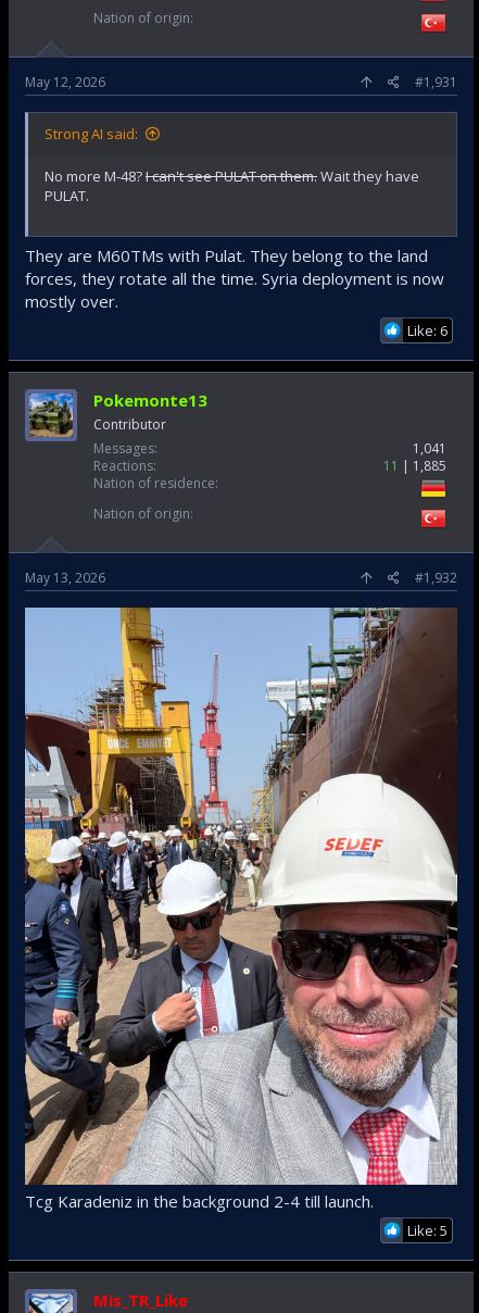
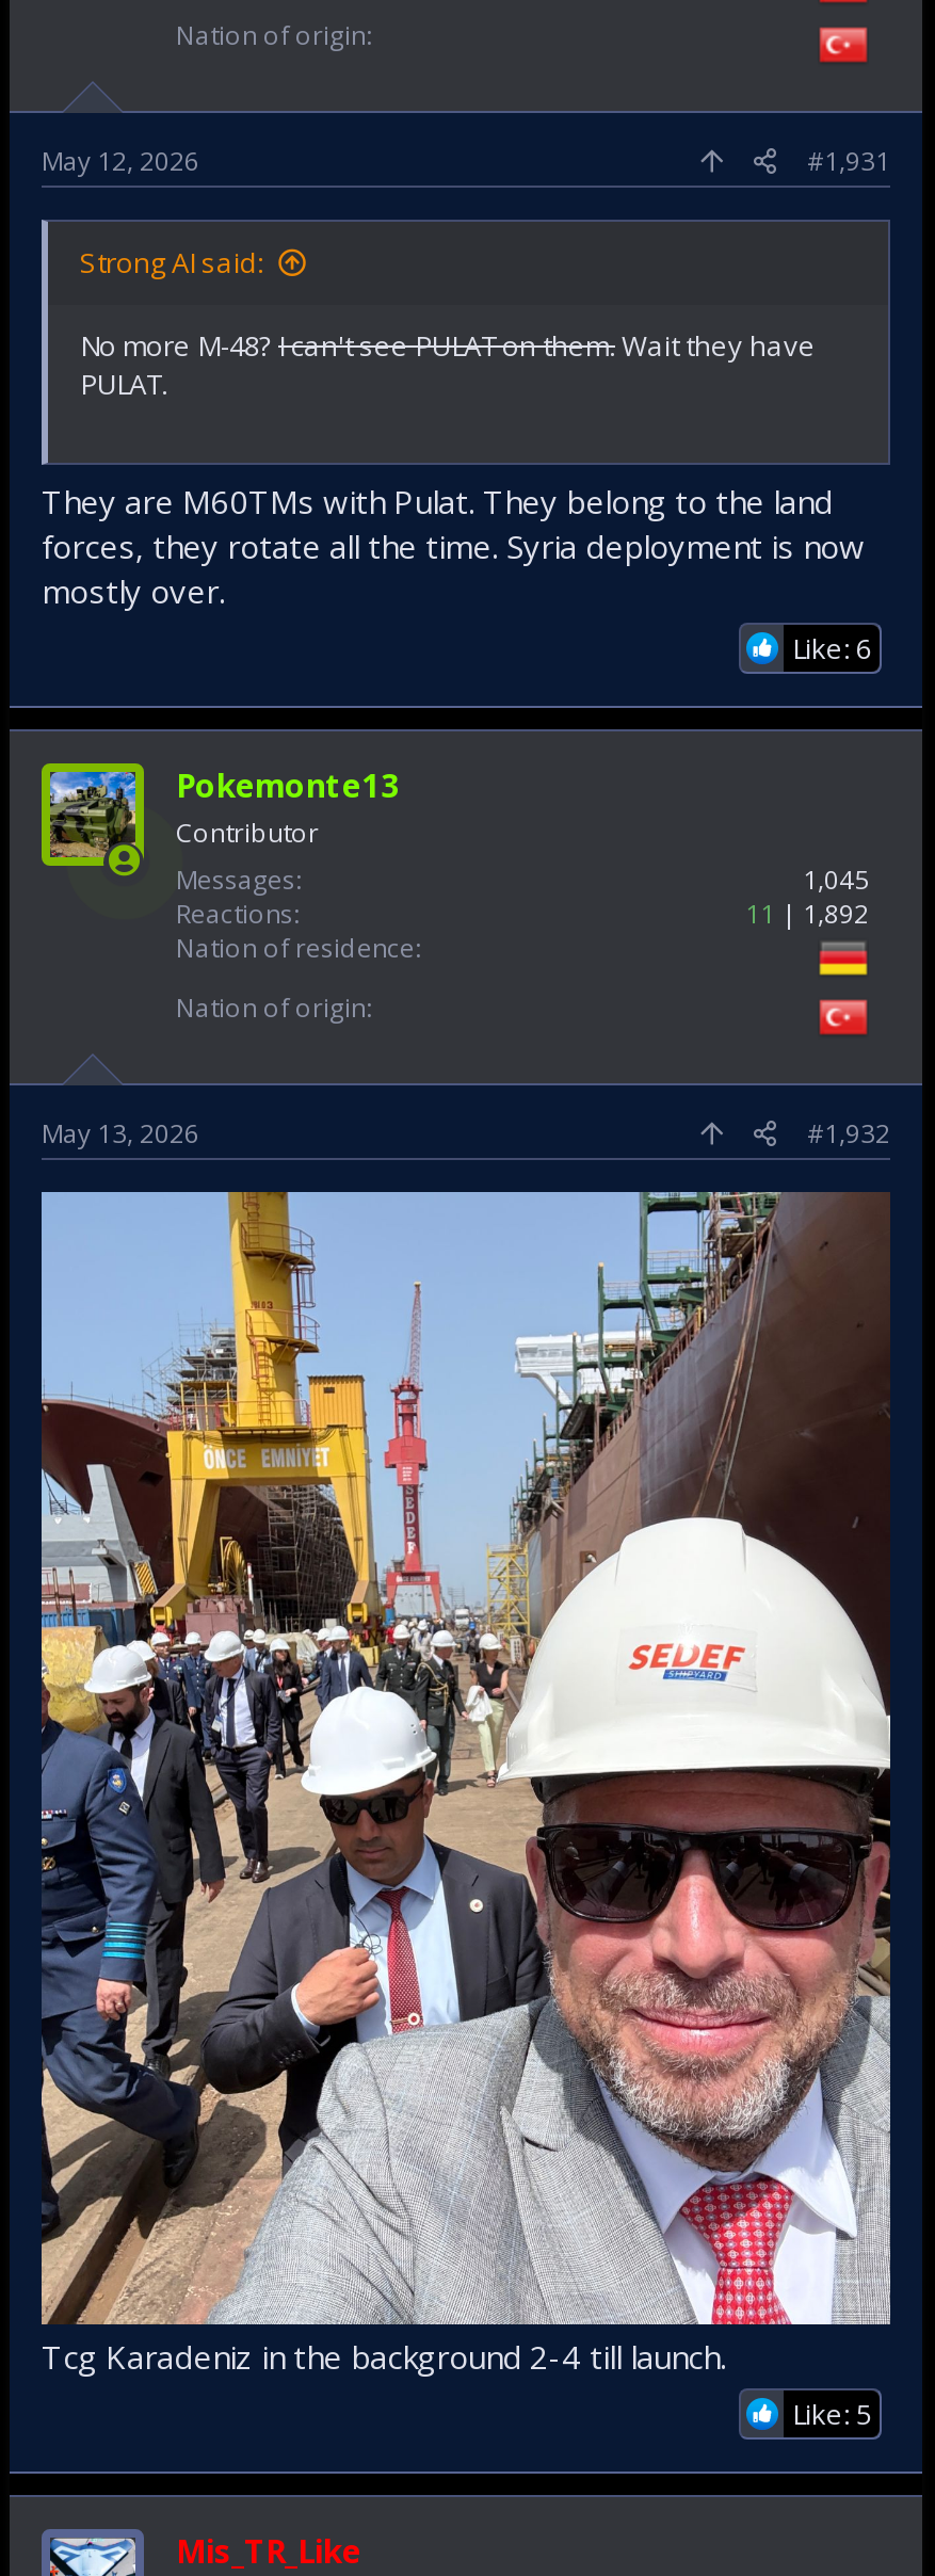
- [image]
+ [image]

- 1,041
+ 1,045

- 11 1,885
+ 11 1,892
